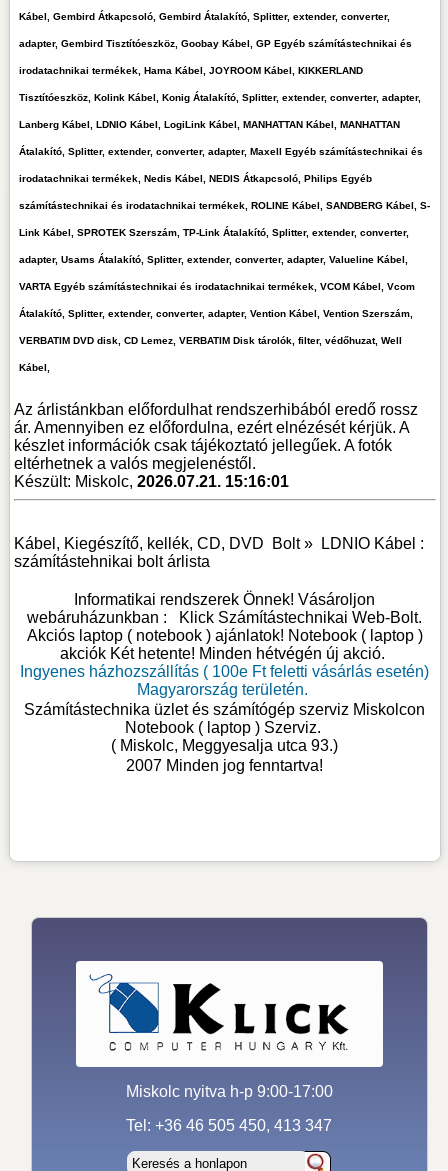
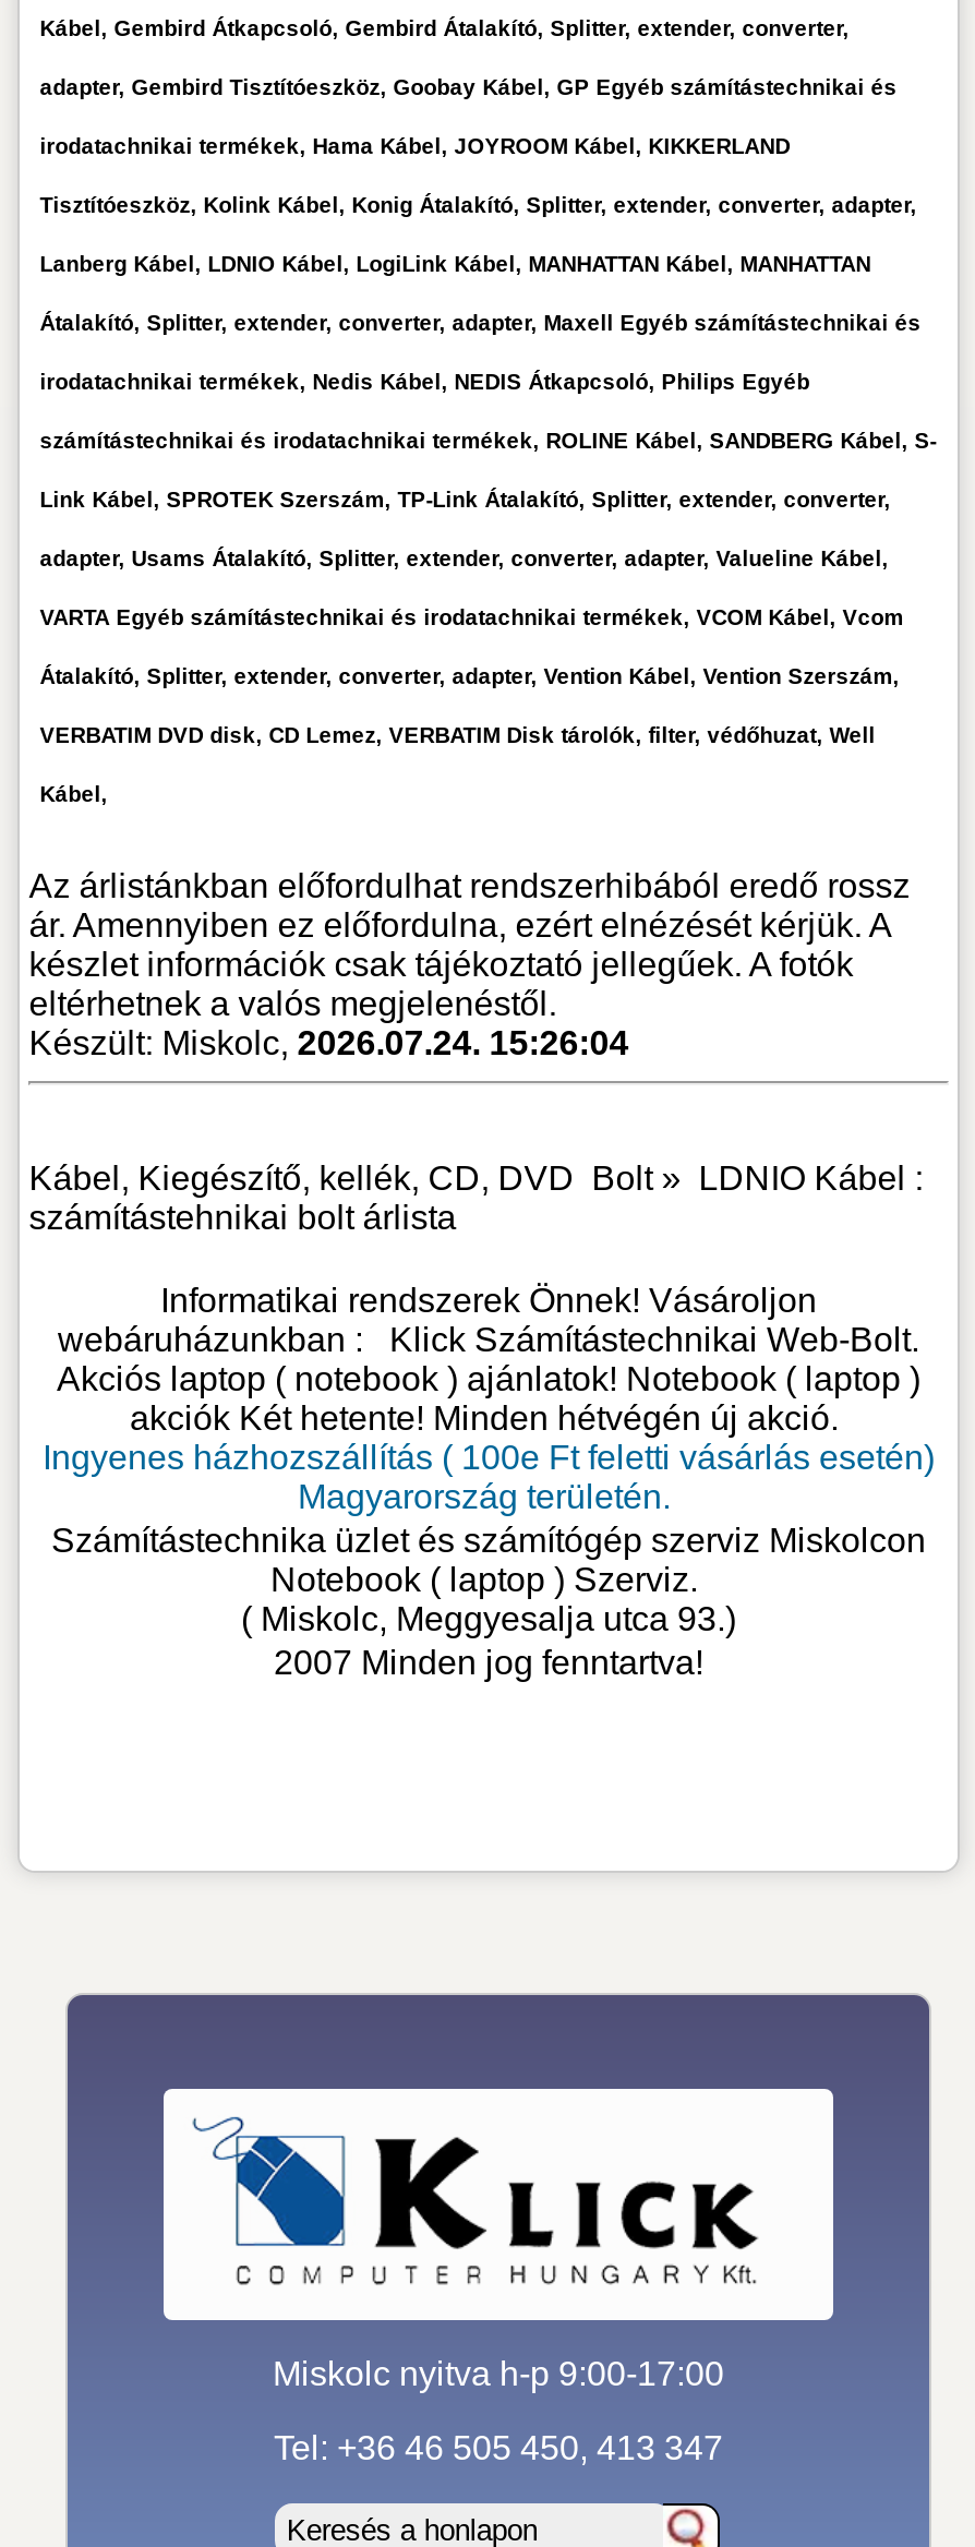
- Készült: Miskolc, 2026.07.21. 15:16:01
+ Készült: Miskolc, 2026.07.24. 15:26:04
